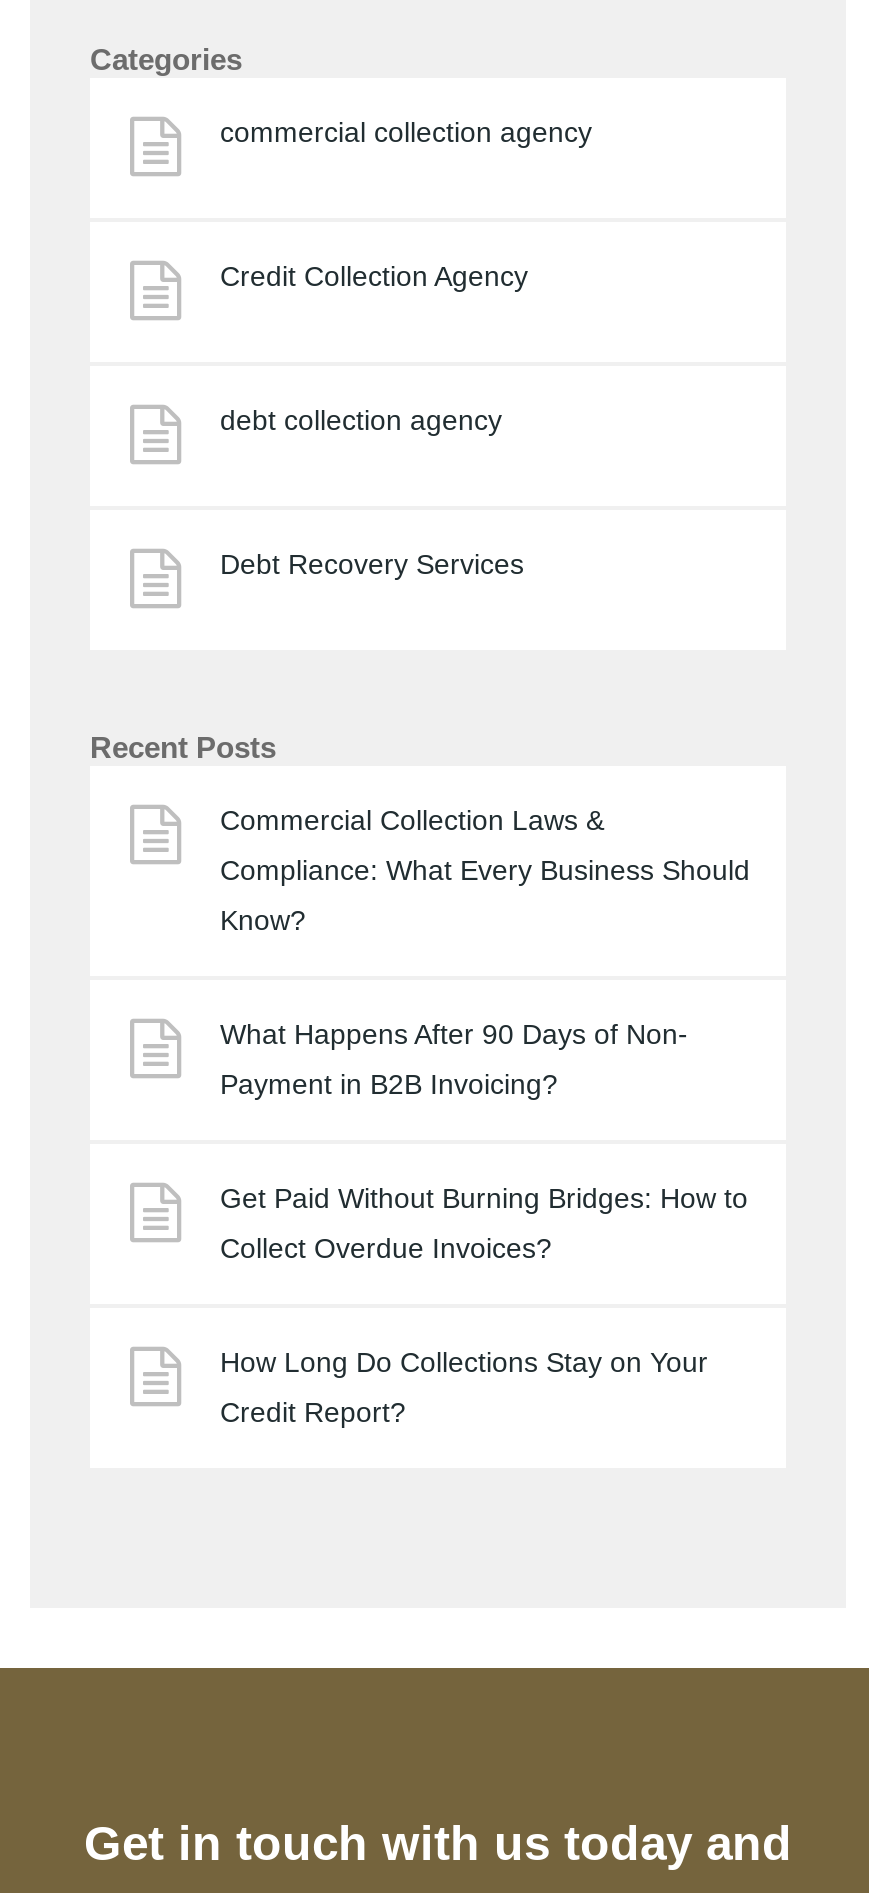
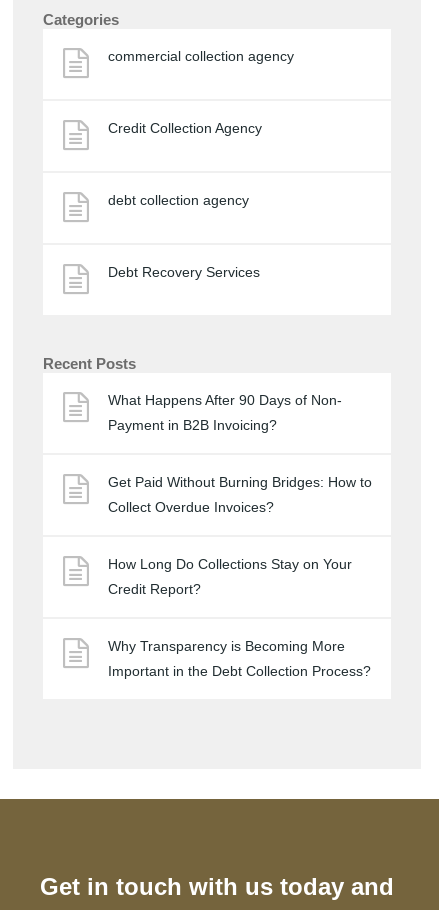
- Commercial Collection Laws &
- Compliance: What Every Business Should
- Know?

moved up: What Happens After 90 Days of Non- | Payment in B2B Invoicing? | Get Paid Without Burning Bridges: How to | Collect Overdue Invoices? | How Long Do Collections Stay on Your | Credit Report?

+ Why Transparency is Becoming More
+ Important in the Debt Collection Process?
